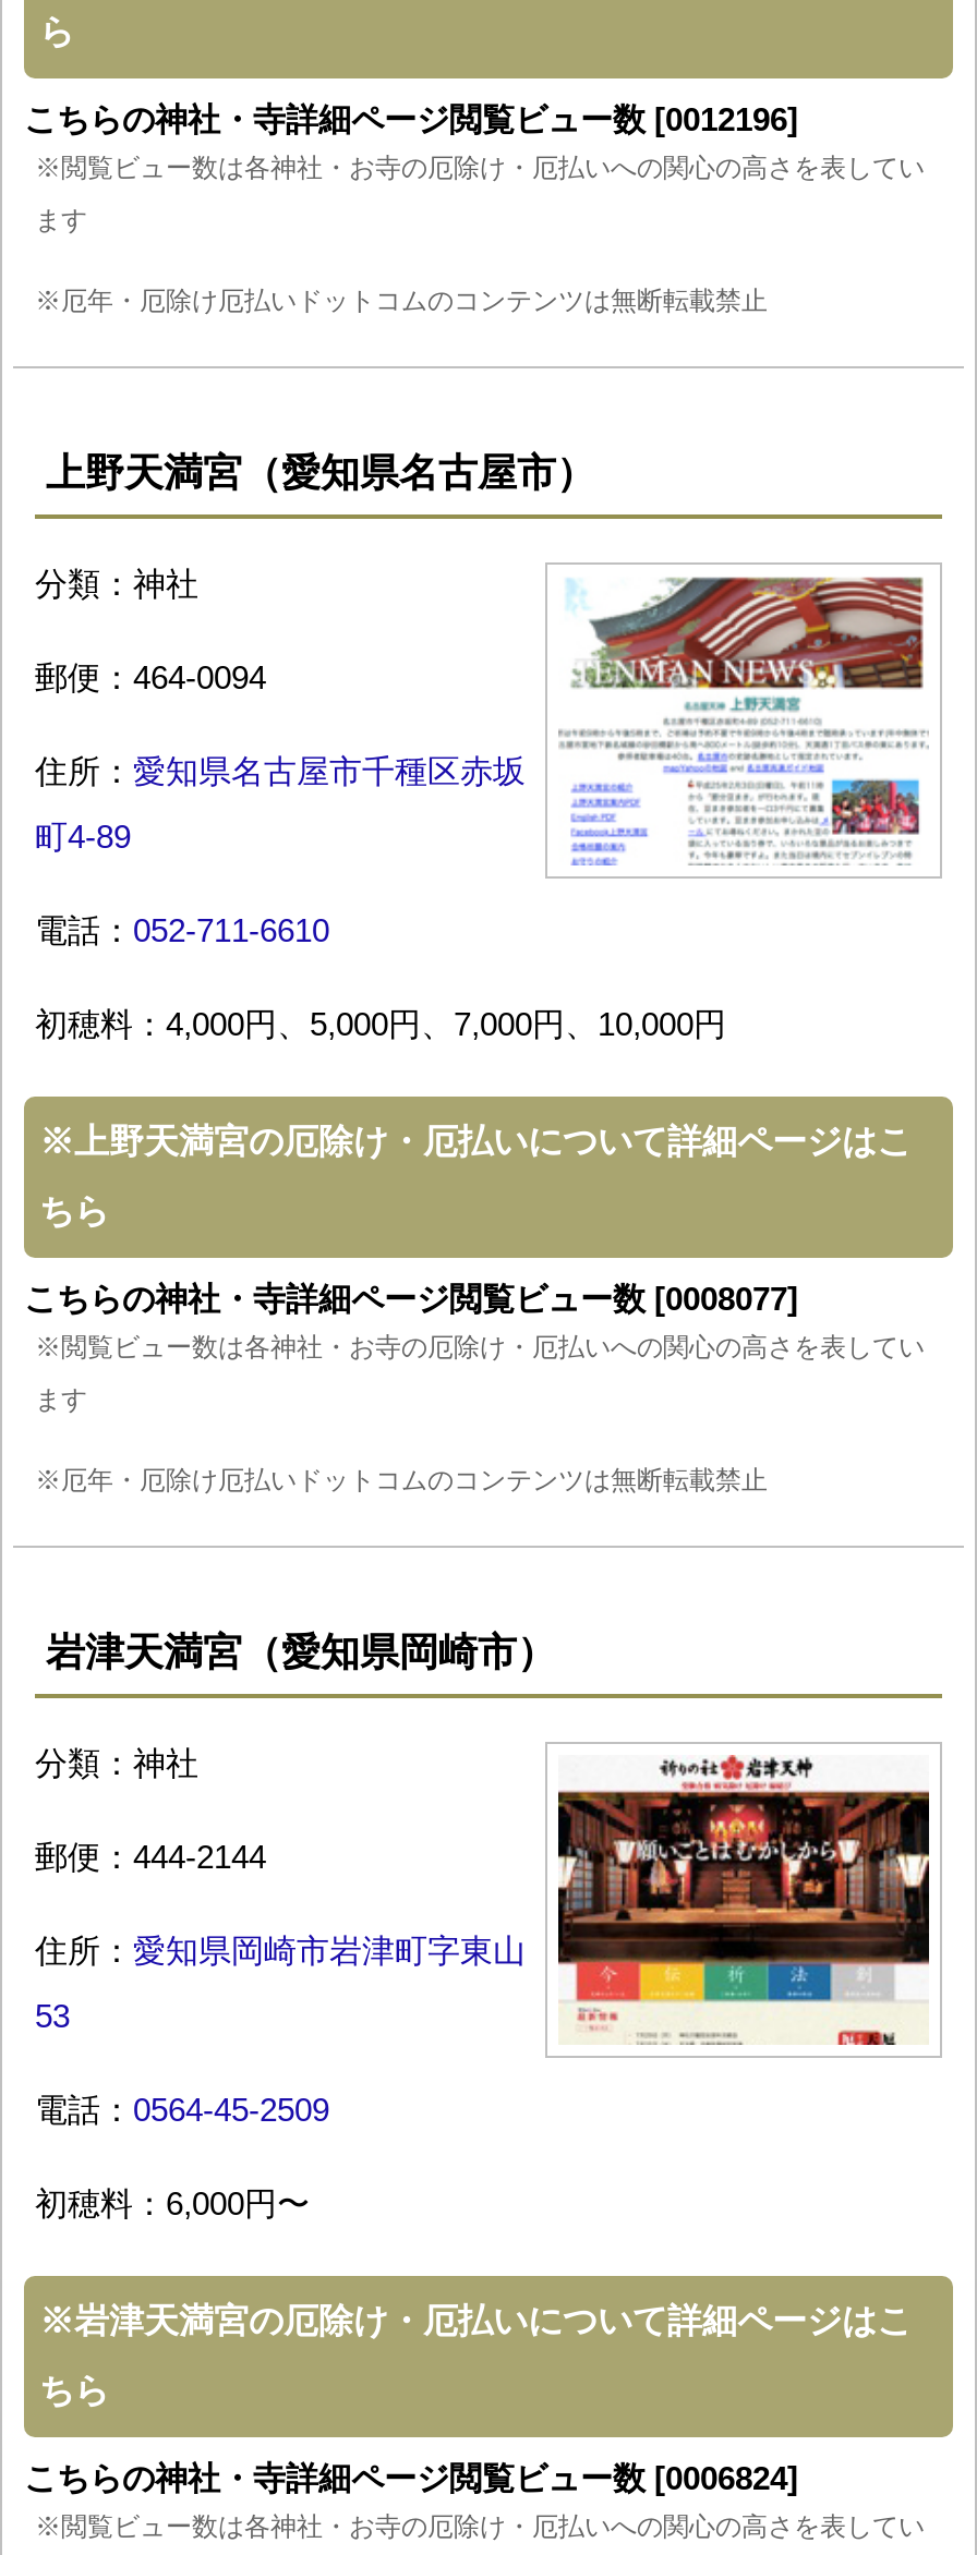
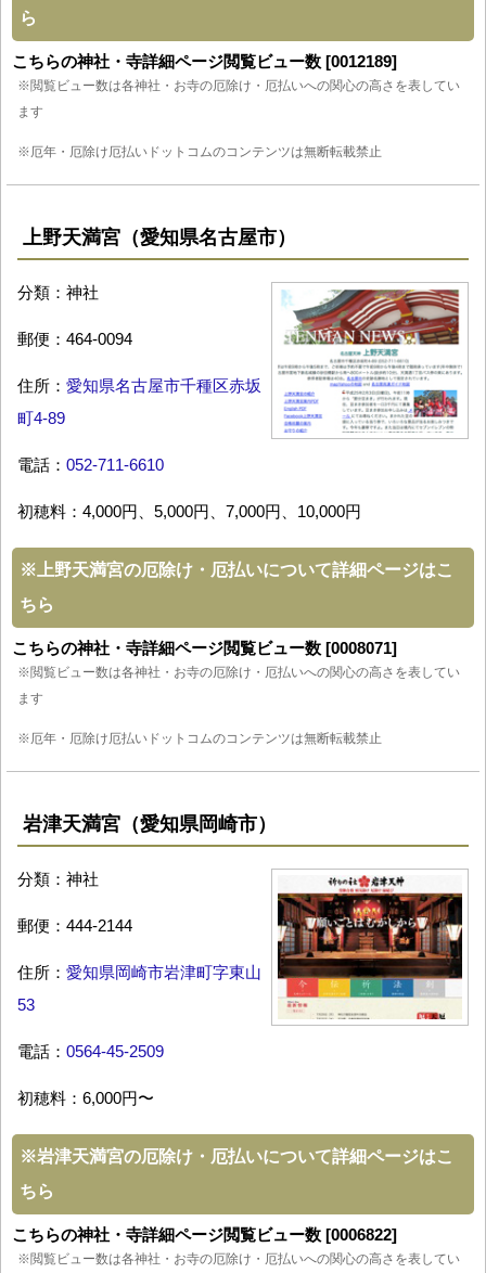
- こちらの神社・寺詳細ページ閲覧ビュー数 [0012196]
+ こちらの神社・寺詳細ページ閲覧ビュー数 [0012189]

- こちらの神社・寺詳細ページ閲覧ビュー数 [0008077]
+ こちらの神社・寺詳細ページ閲覧ビュー数 [0008071]

- こちらの神社・寺詳細ページ閲覧ビュー数 [0006824]
+ こちらの神社・寺詳細ページ閲覧ビュー数 [0006822]
